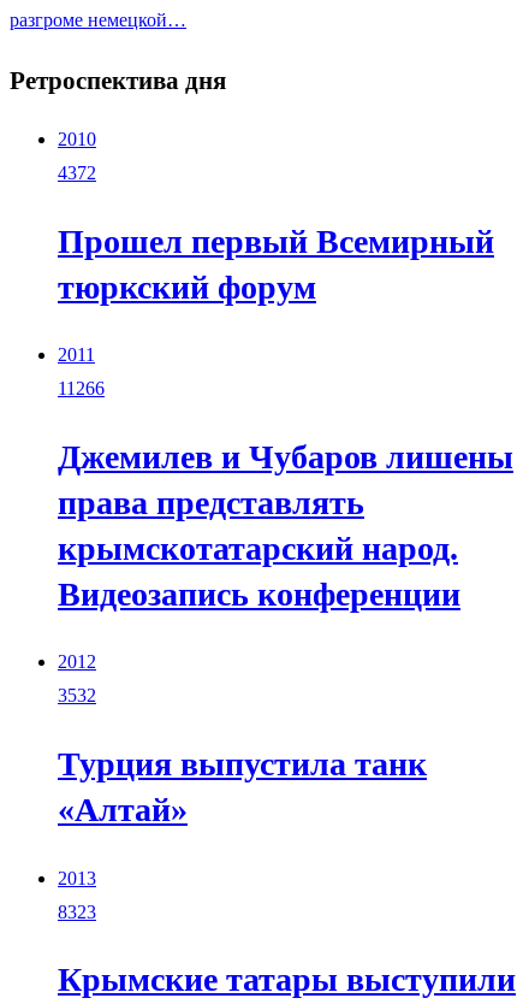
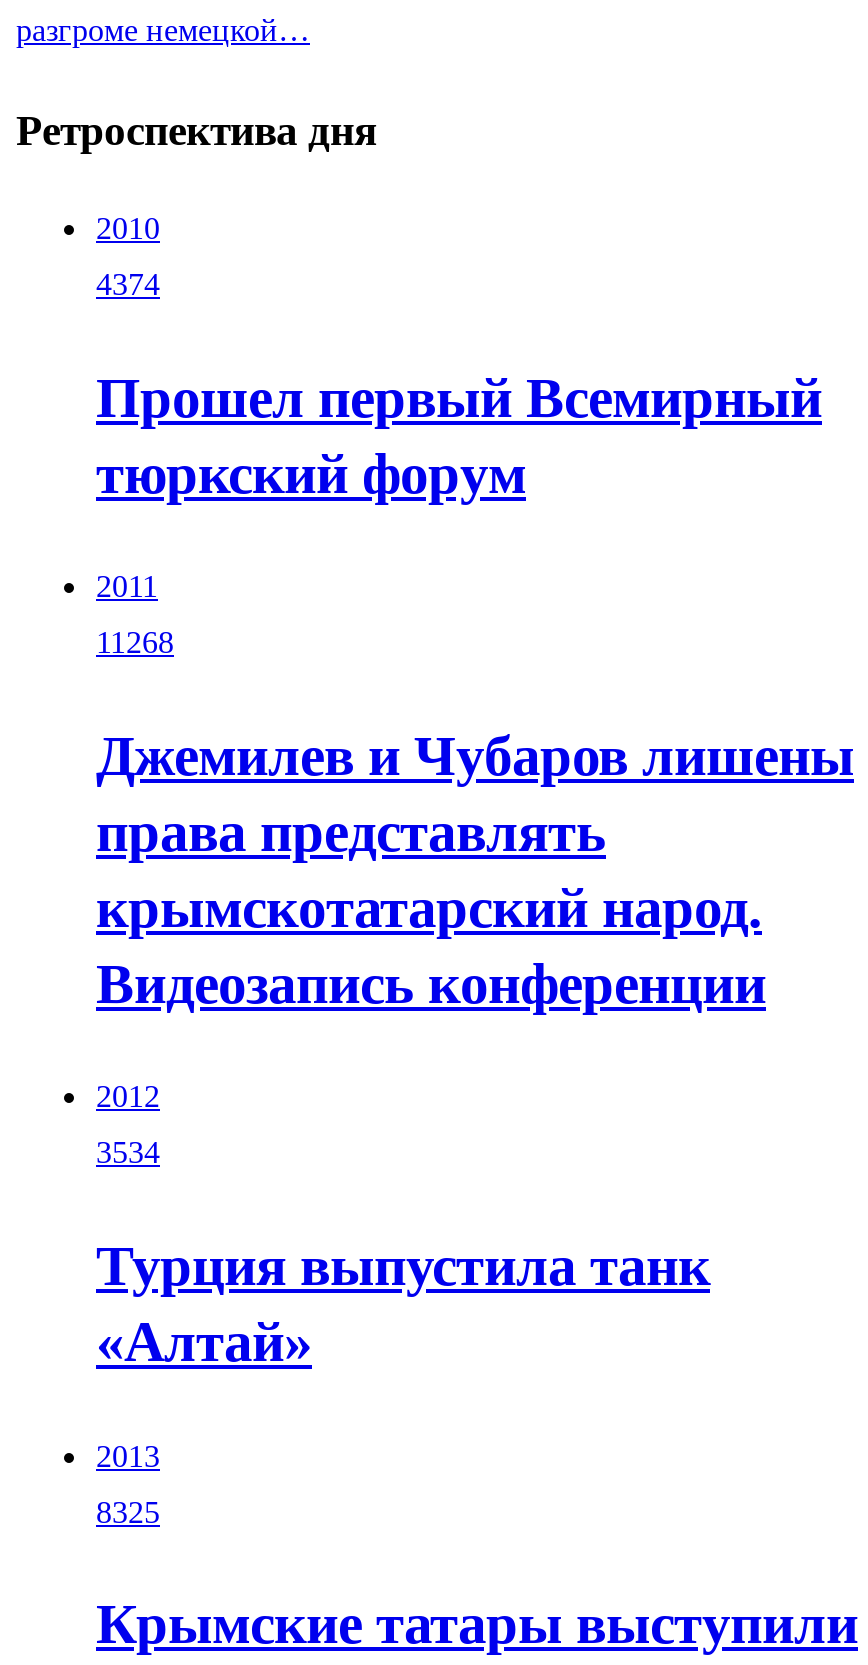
- 4372
+ 4374

- 11266
+ 11268

- 3532
+ 3534

- 8323
+ 8325
